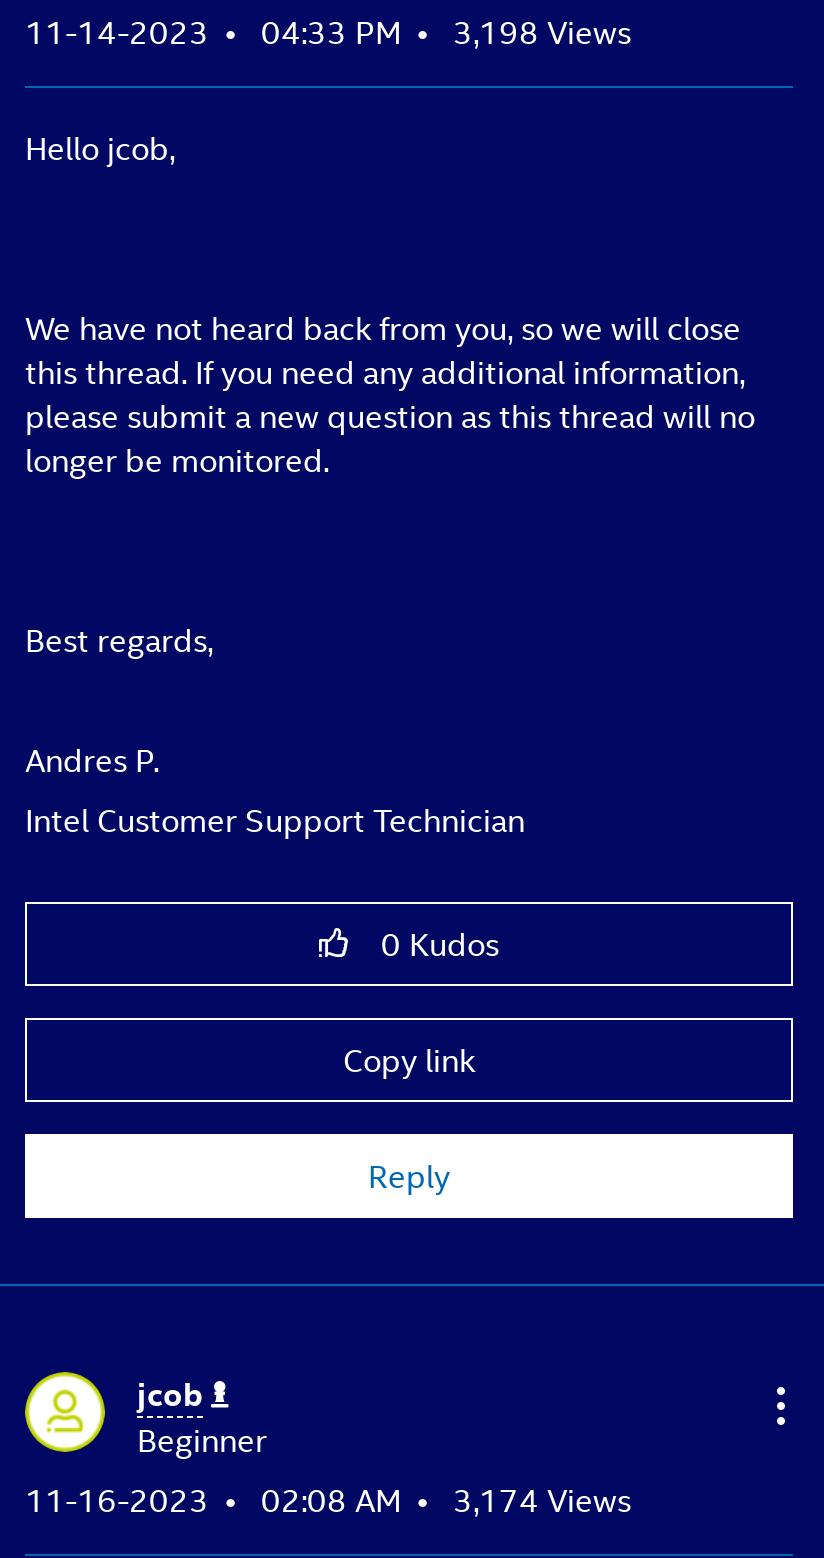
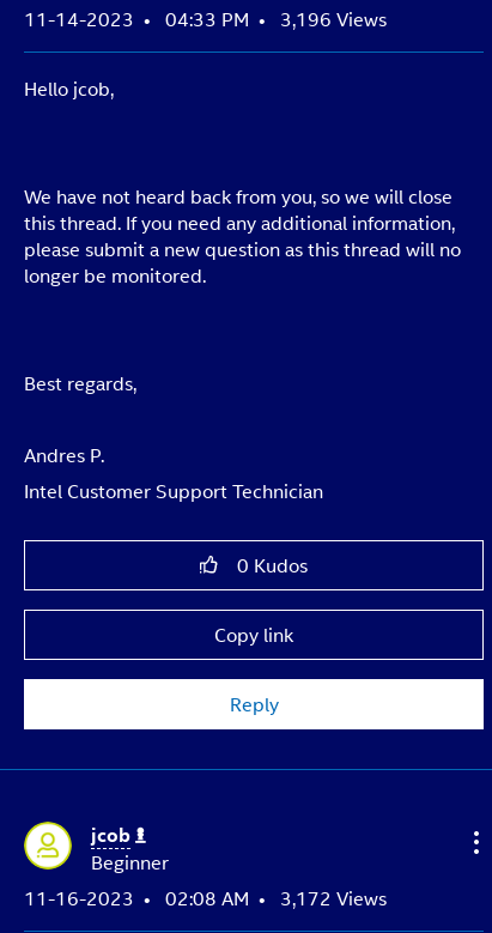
- 11-14-2023 04:33 PM 3,198 Views
+ 11-14-2023 04:33 PM 3,196 Views

- 11-16-2023 02:08 AM 3,174 Views
+ 11-16-2023 02:08 AM 3,172 Views
